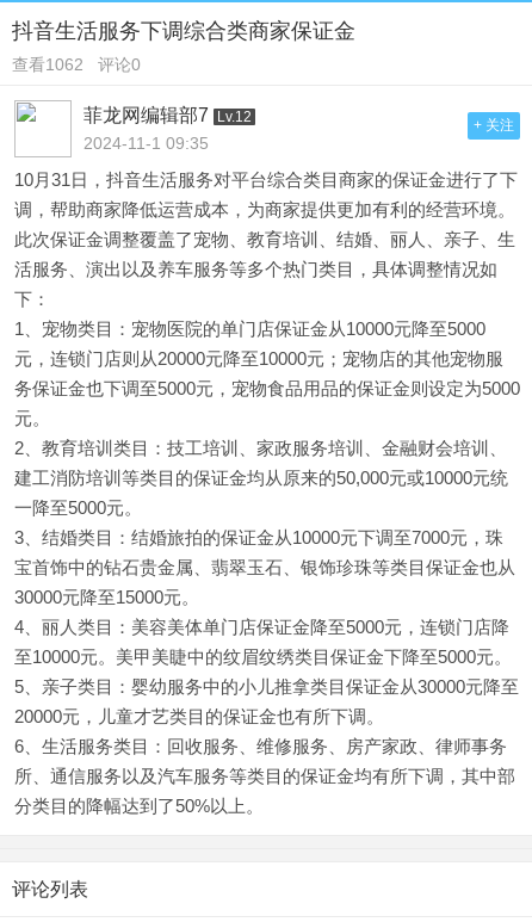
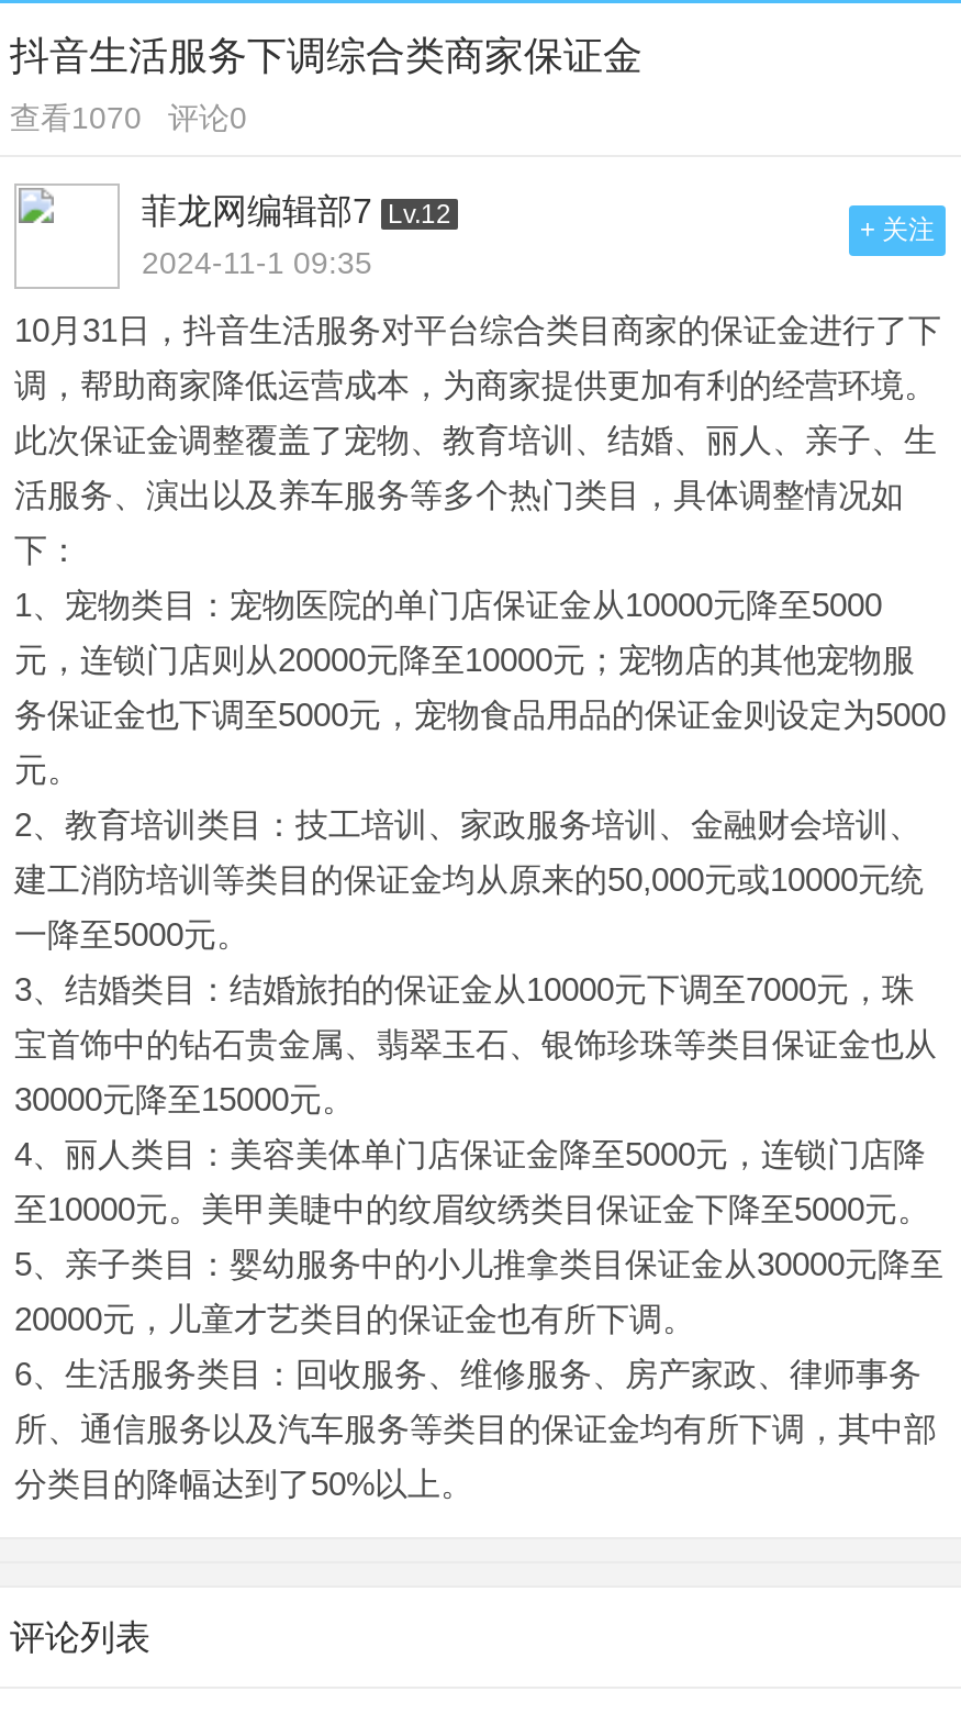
- 查看1062 评论0
+ 查看1070 评论0
